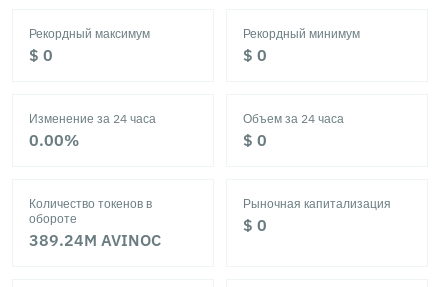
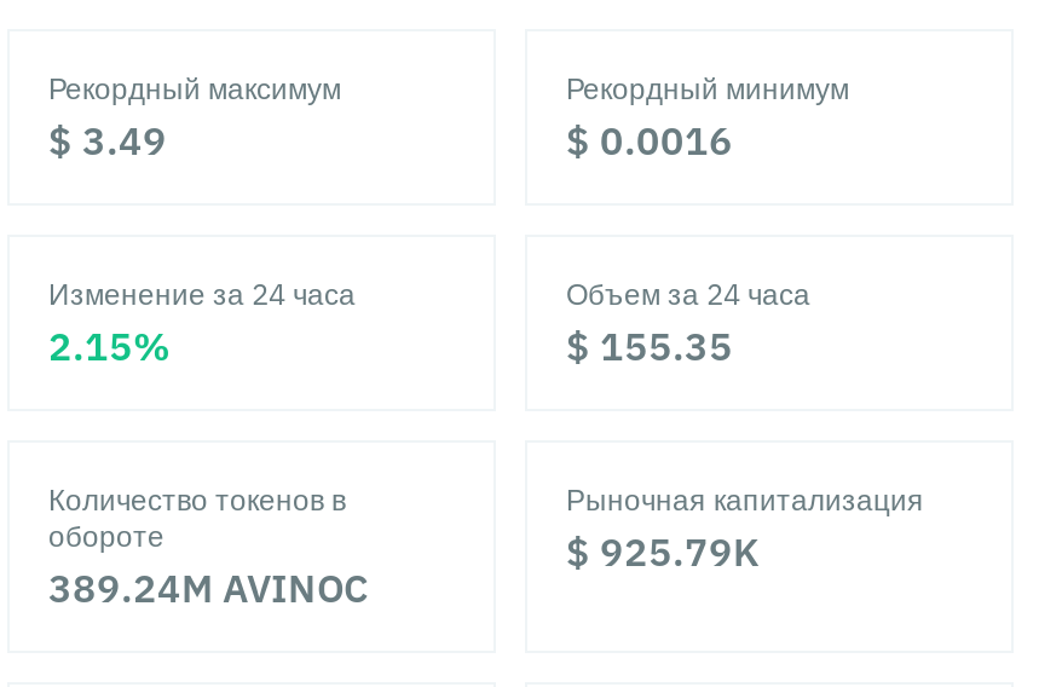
- $ 0
+ $ 3.49

- $ 0
+ $ 0.0016

- 0.00%
+ 2.15%

- $ 0
+ $ 155.35

- $ 0
+ $ 925.79K
